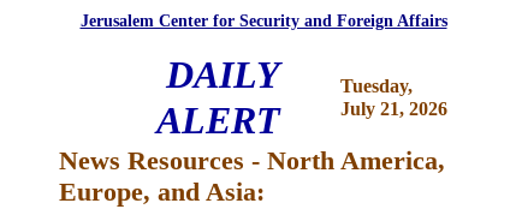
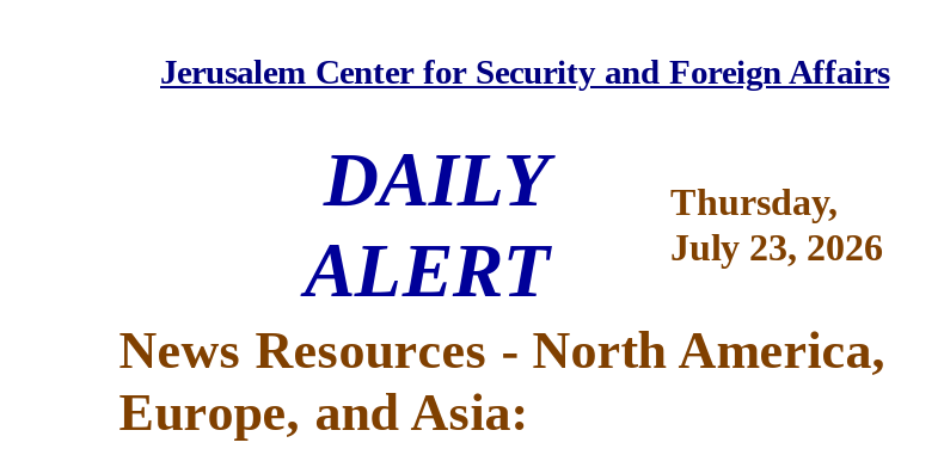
- Tuesday,
- July 21, 2026
+ Thursday,
+ July 23, 2026
